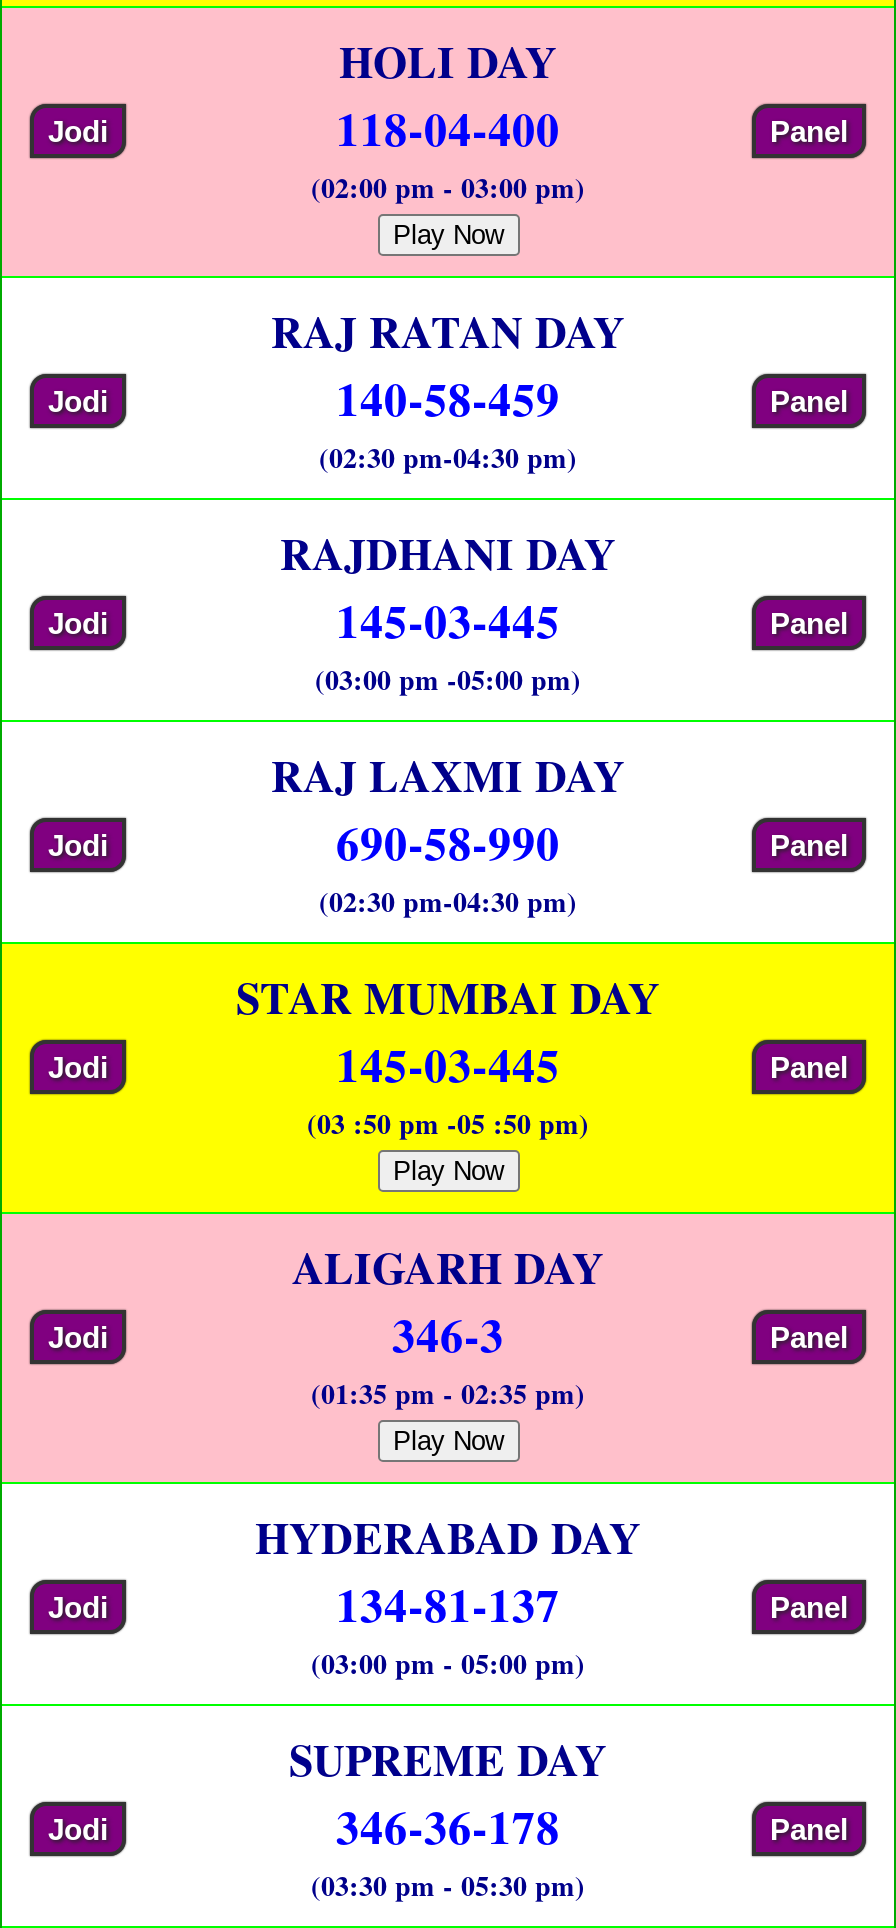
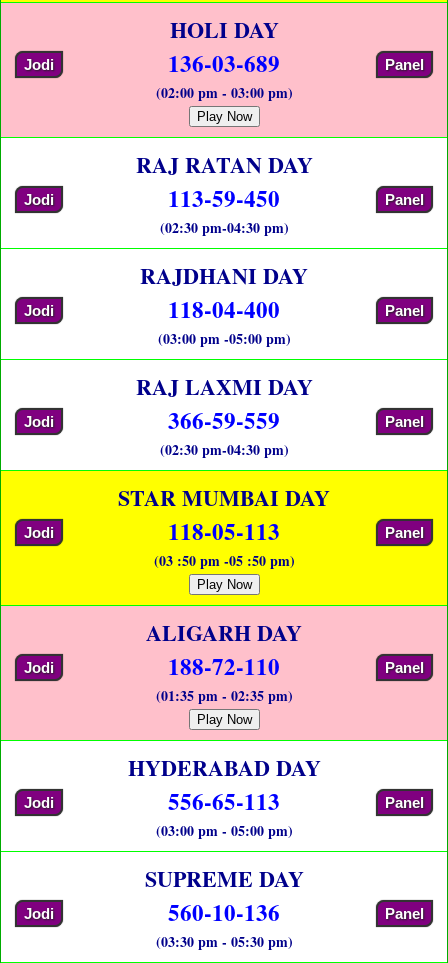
- 118-04-400
+ 136-03-689

- 140-58-459
+ 113-59-450

- 145-03-445
+ 118-04-400

- 690-58-990
+ 366-59-559

- 145-03-445
+ 118-05-113

- 346-3
+ 188-72-110

- 134-81-137
+ 556-65-113

- 346-36-178
+ 560-10-136
